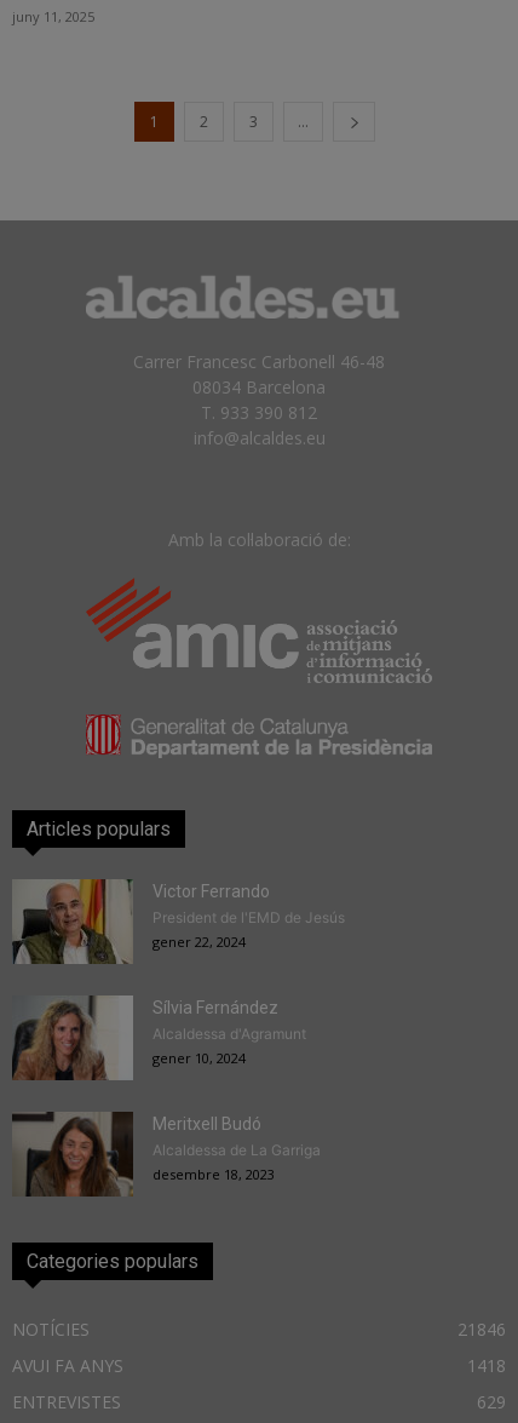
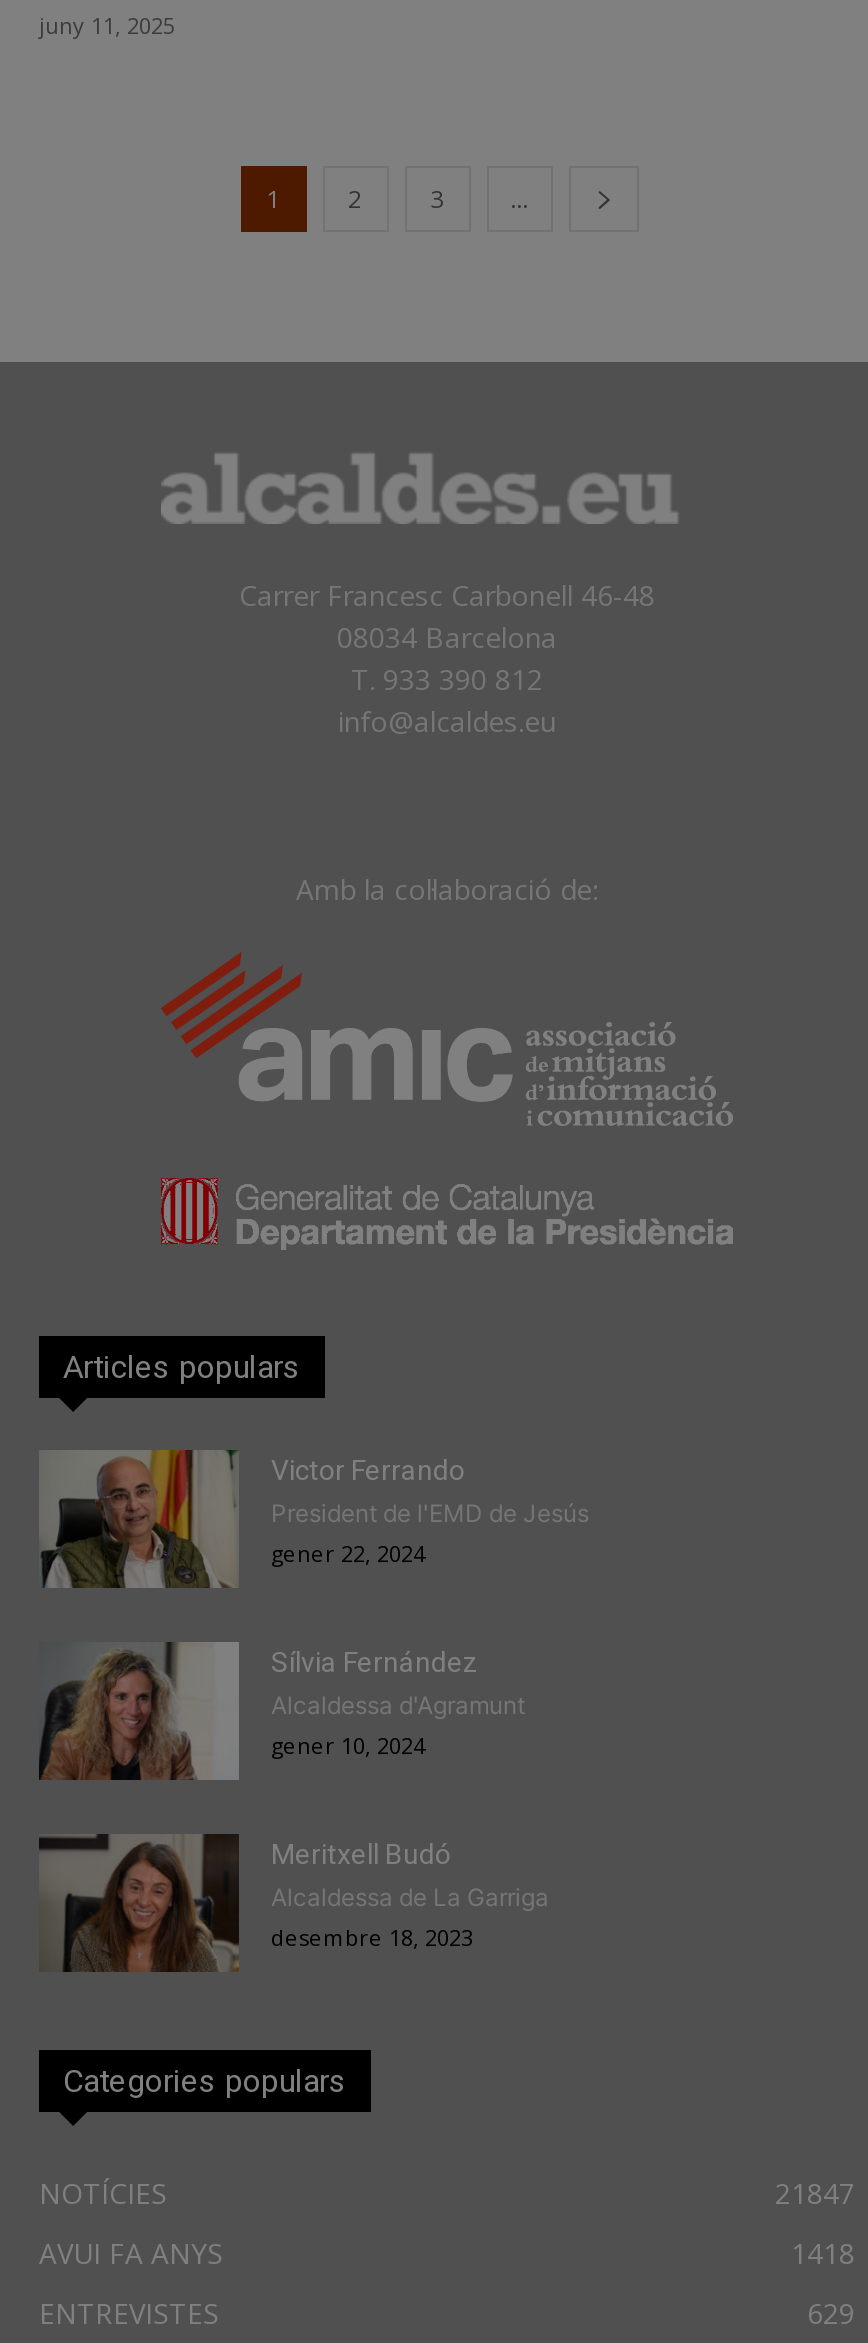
- 21846
+ 21847
